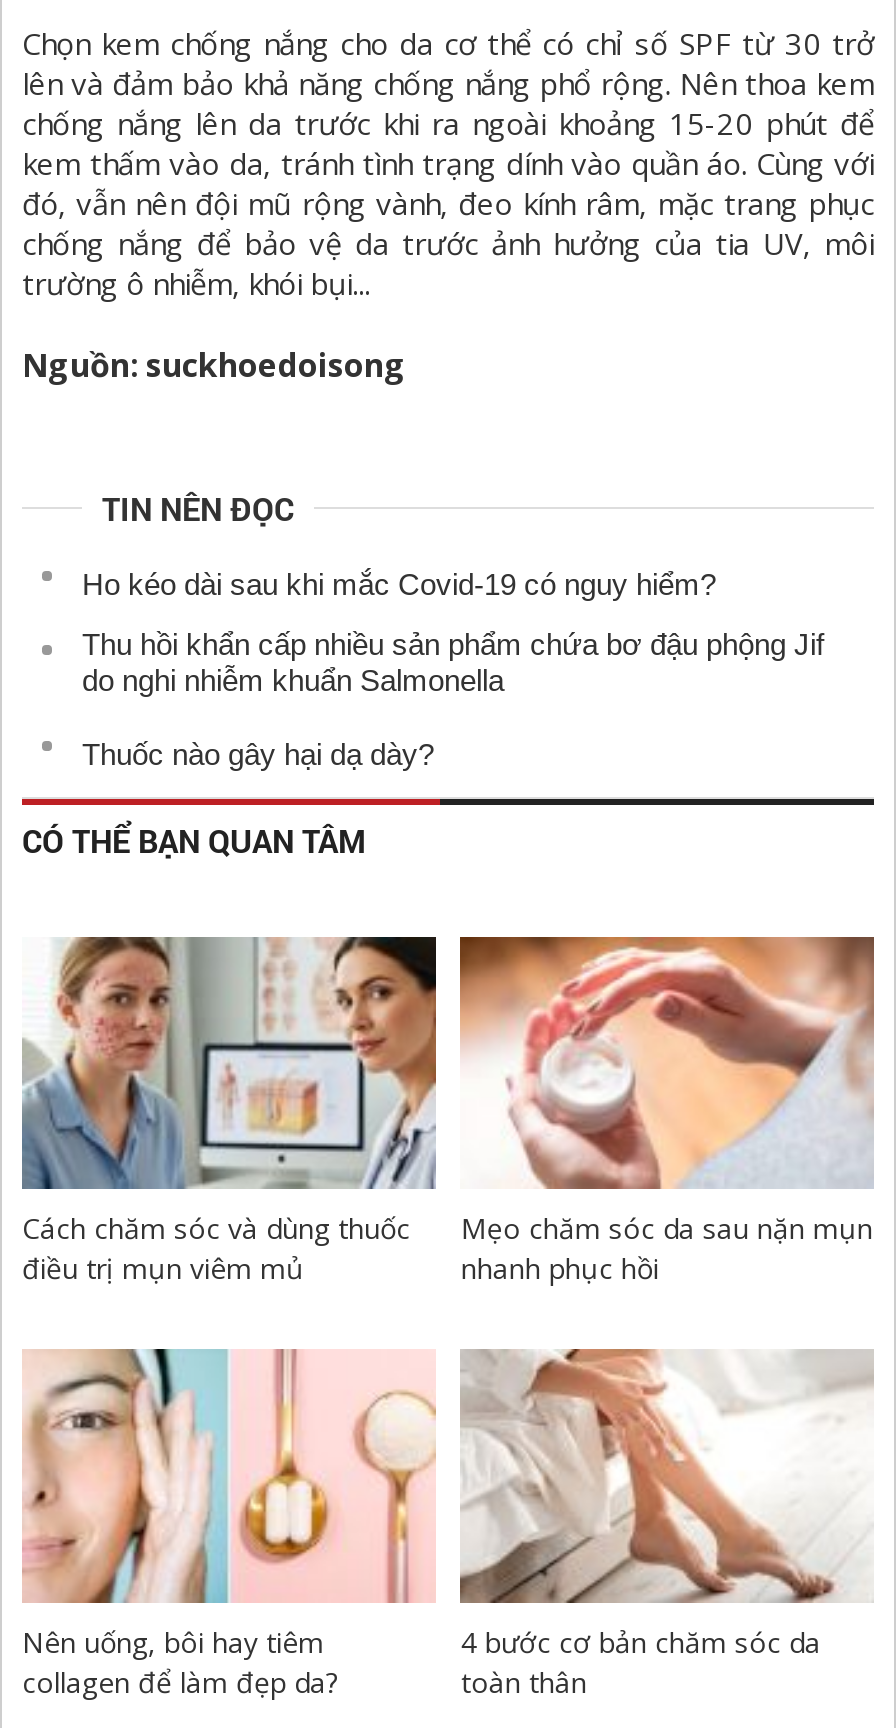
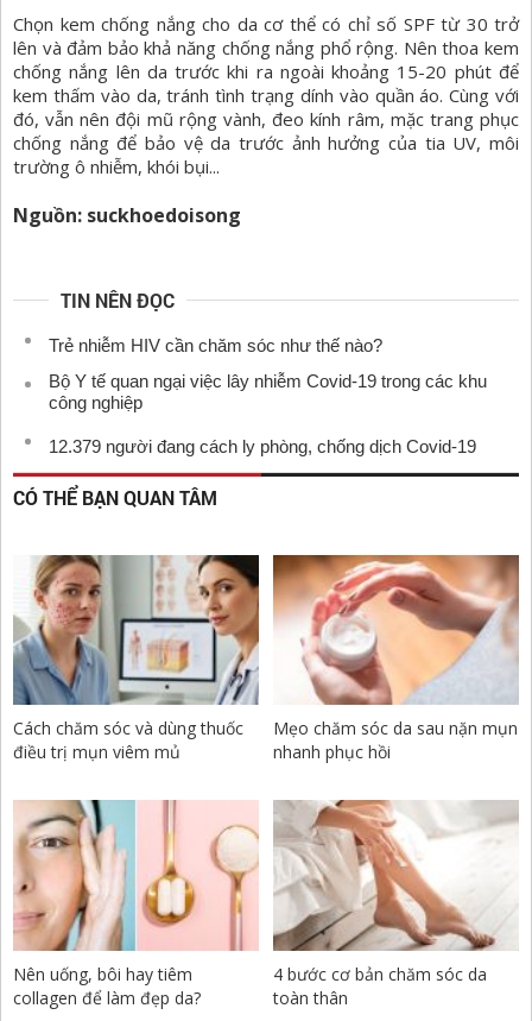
- Ho kéo dài sau khi mắc Covid-19 có nguy hiểm?
+ Trẻ nhiễm HIV cần chăm sóc như thế nào?

- Thu hồi khẩn cấp nhiều sản phẩm chứa bơ đậu phộng Jif
- do nghi nhiễm khuẩn Salmonella
+ Bộ Y tế quan ngại việc lây nhiễm Covid-19 trong các khu
+ công nghiệp

- Thuốc nào gây hại dạ dày?
+ 12.379 người đang cách ly phòng, chống dịch Covid-19
